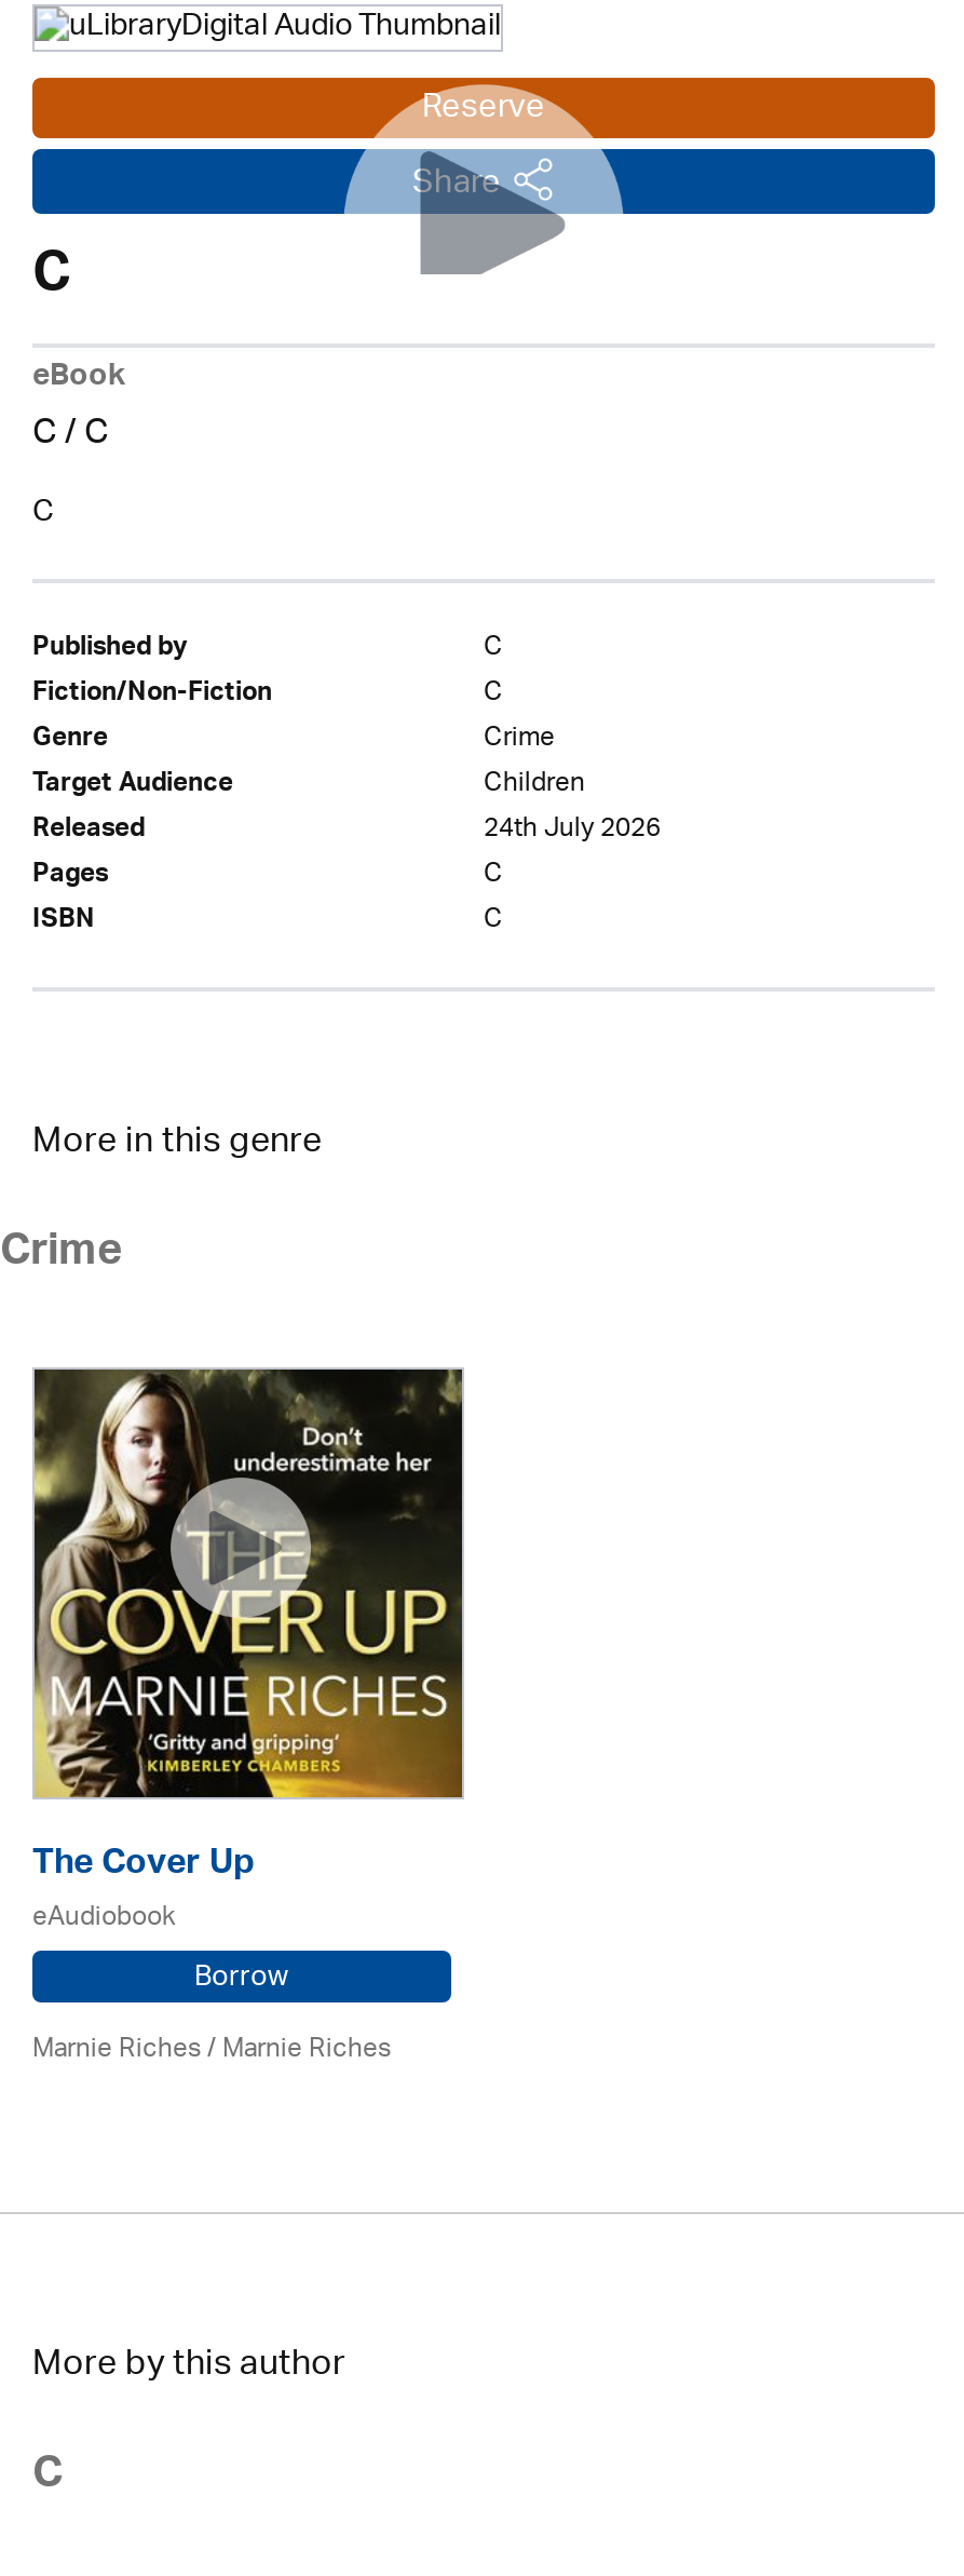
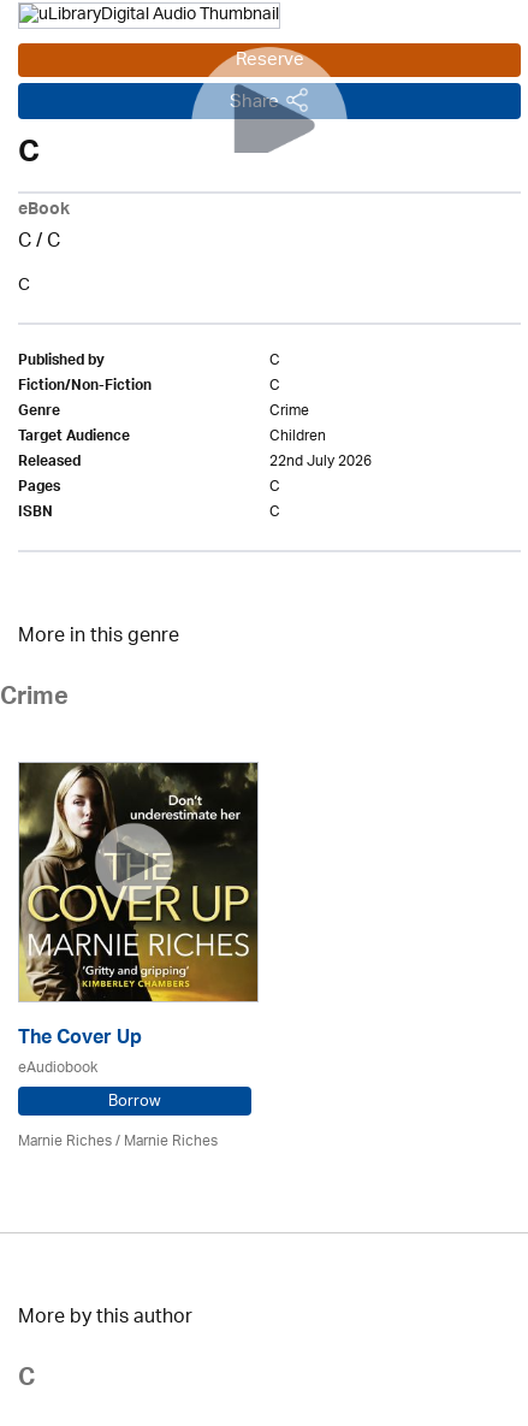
- 24th July 2026
+ 22nd July 2026
